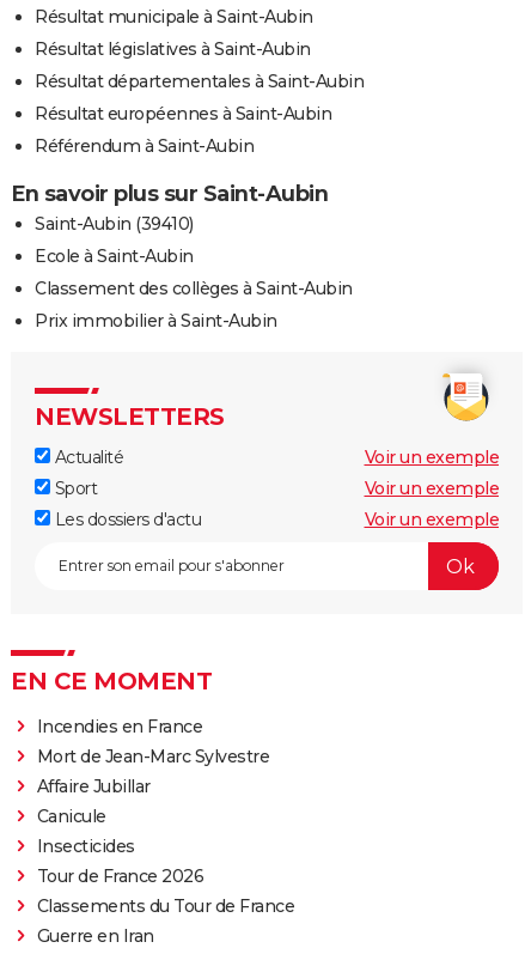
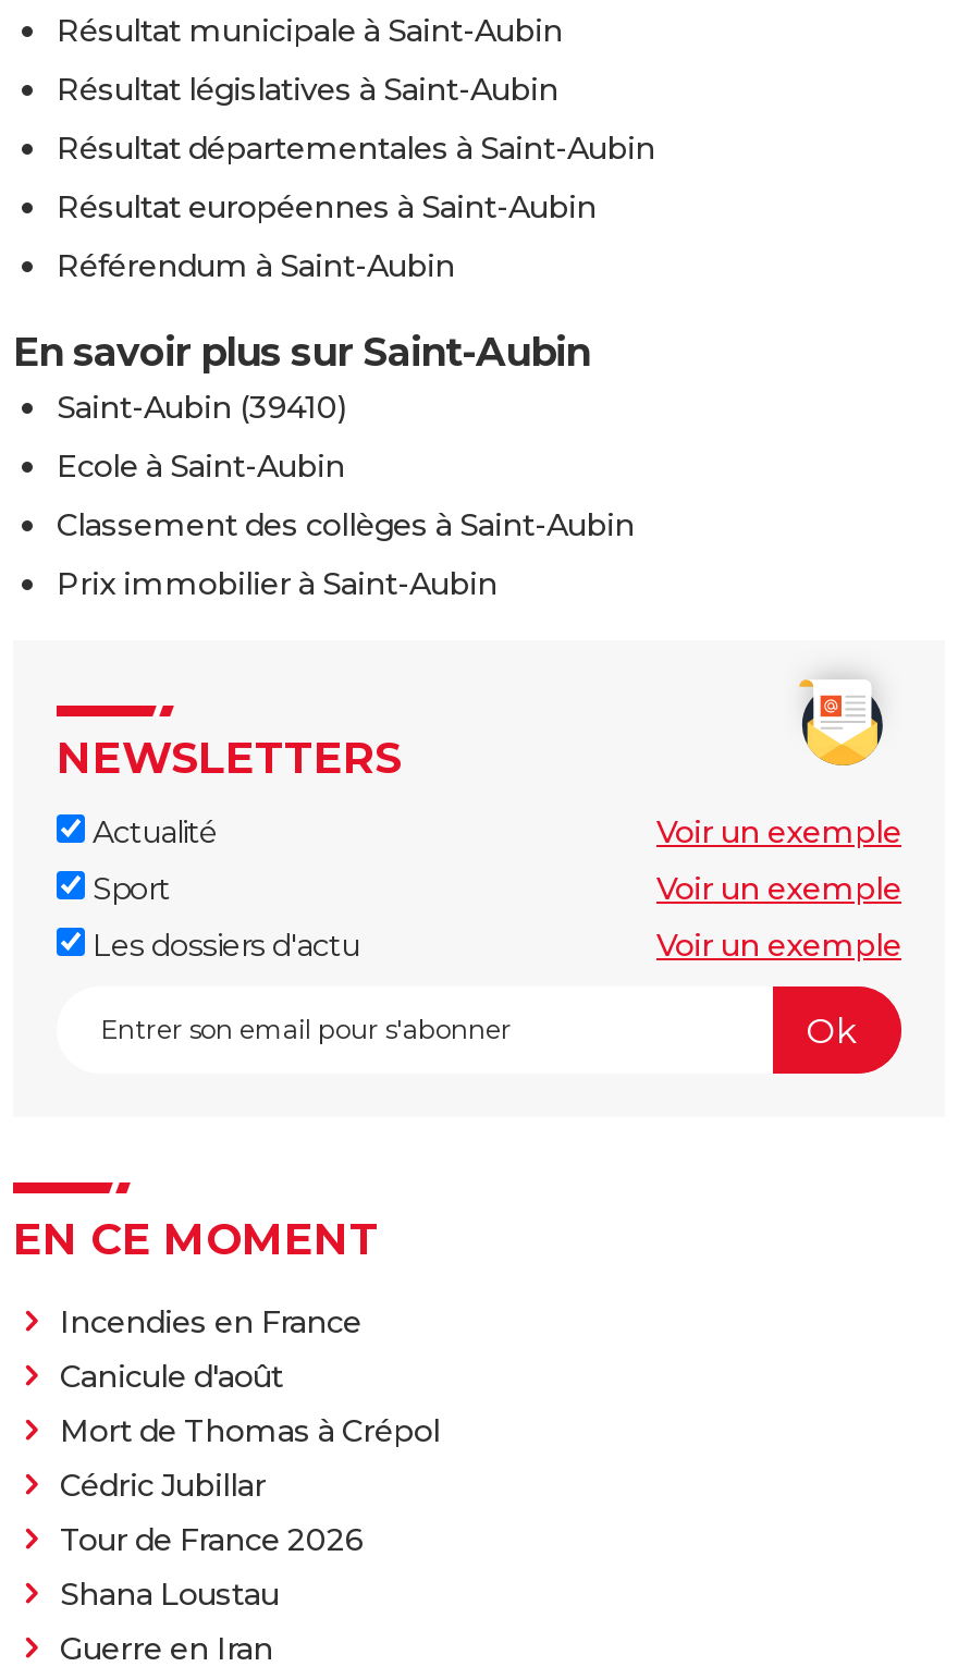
- Mort de Jean-Marc Sylvestre
- Affaire Jubillar
- Canicule
- Insecticides
+ Canicule d'août
+ Mort de Thomas à Crépol
+ Cédric Jubillar

- Classements du Tour de France
+ Shana Loustau
